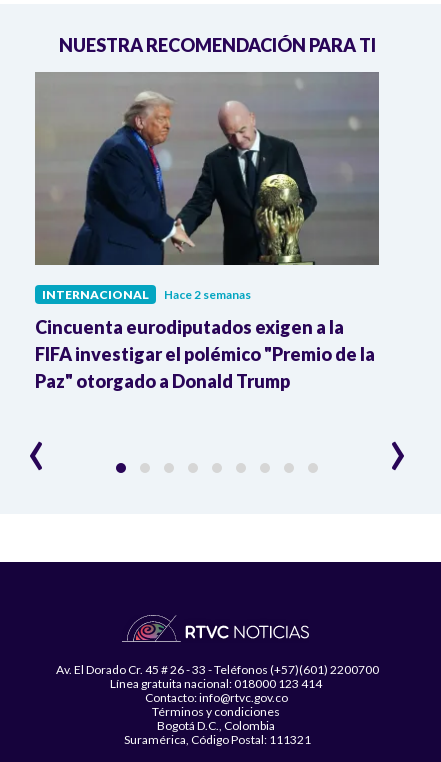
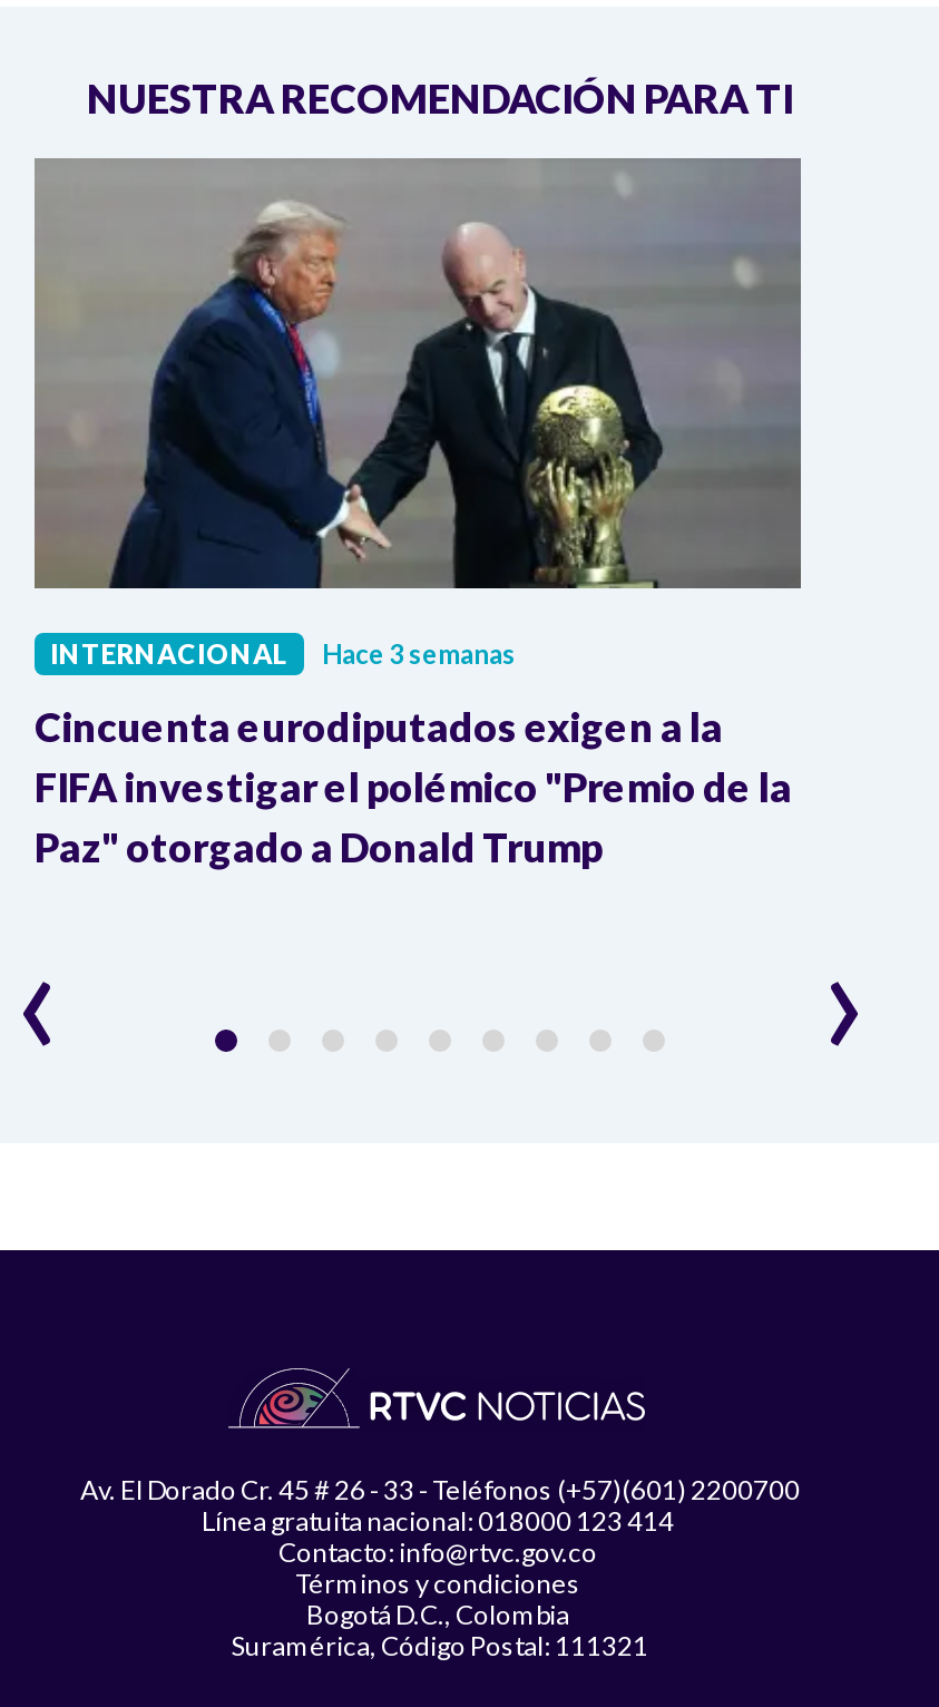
- INTERNACIONAL Hace 2 semanas
+ INTERNACIONAL Hace 3 semanas
